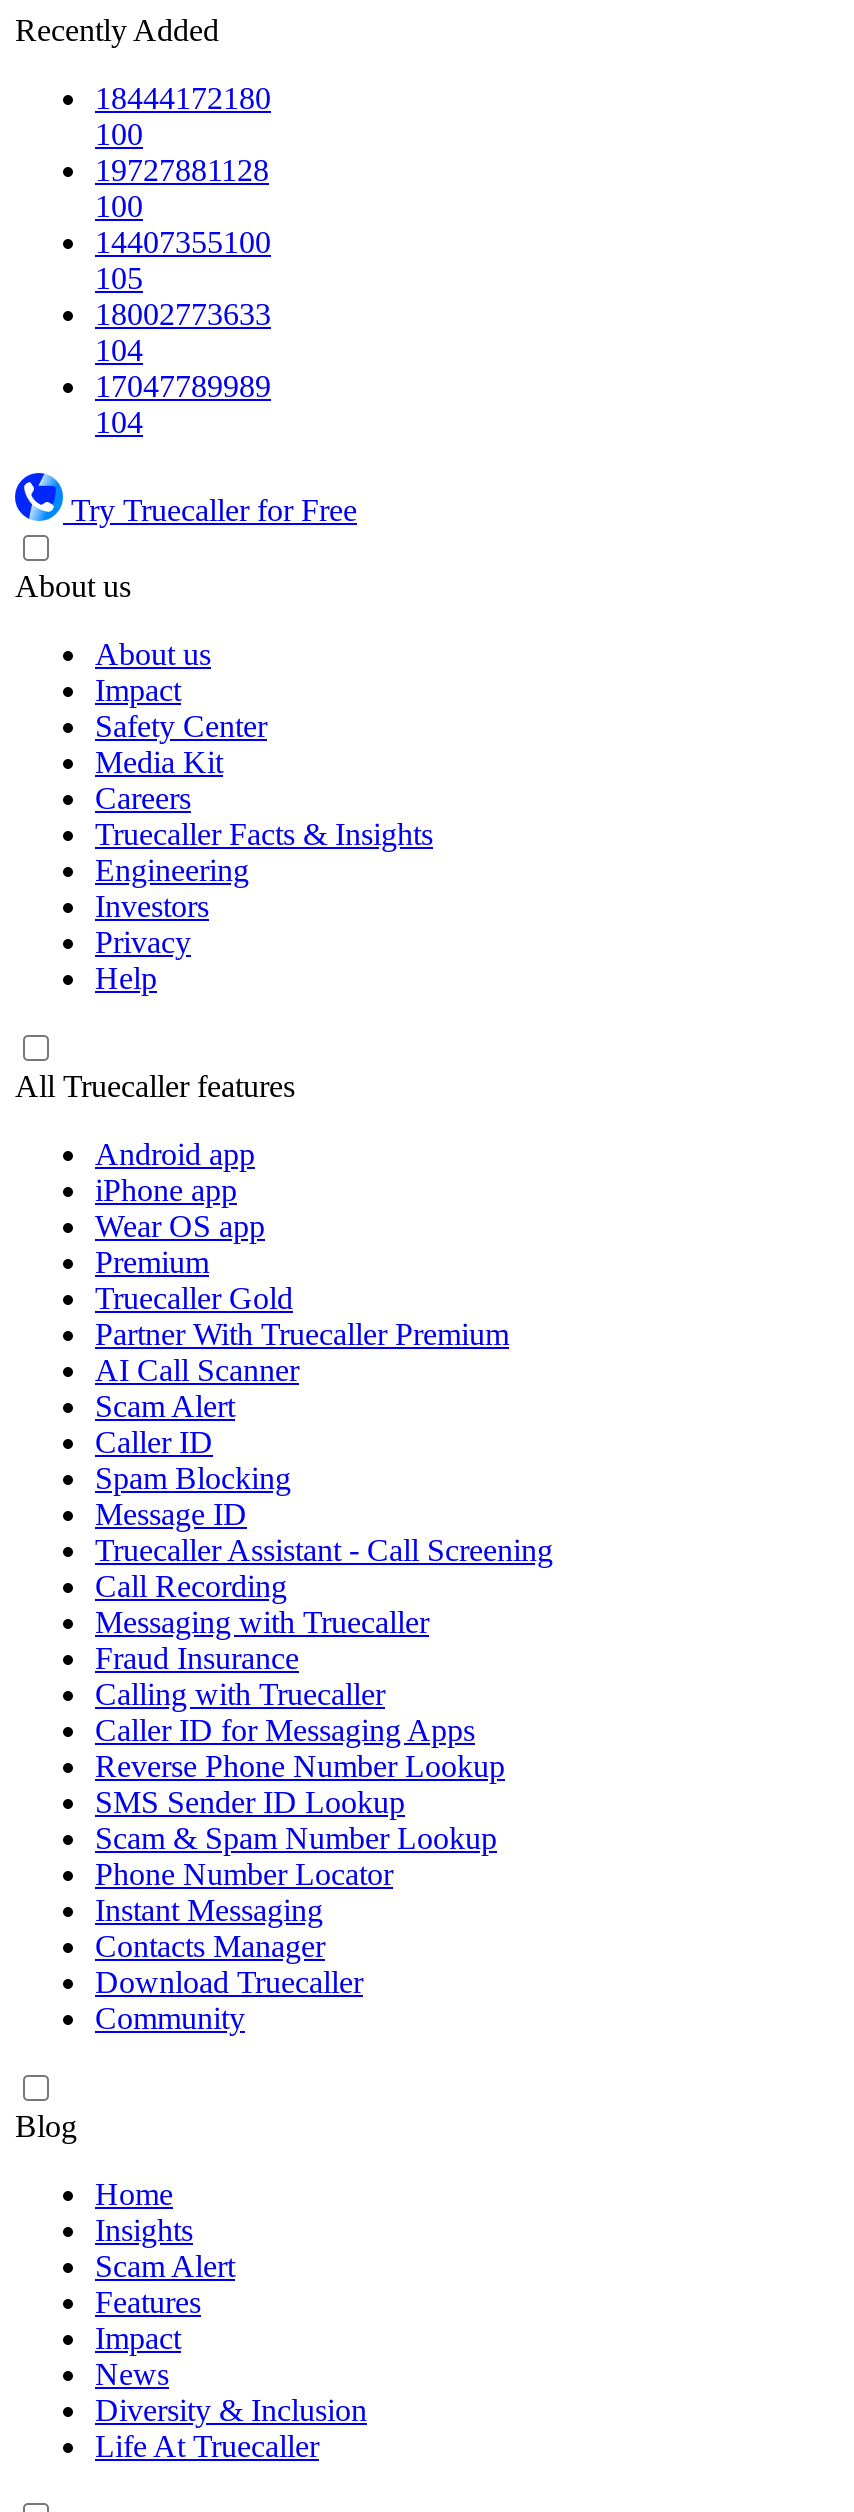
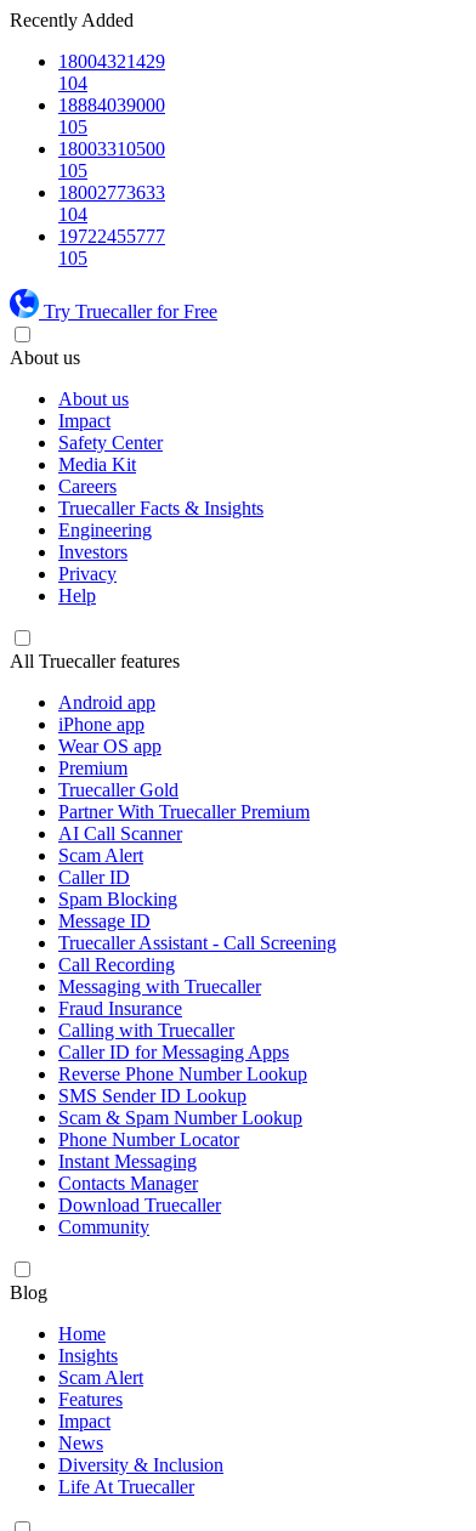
- 18444172180
+ 18004321429

- 100
+ 104

- 19727881128
+ 18884039000

- 100
+ 105

- 14407355100
+ 18003310500

- 17047789989
+ 19722455777

- 104
+ 105
